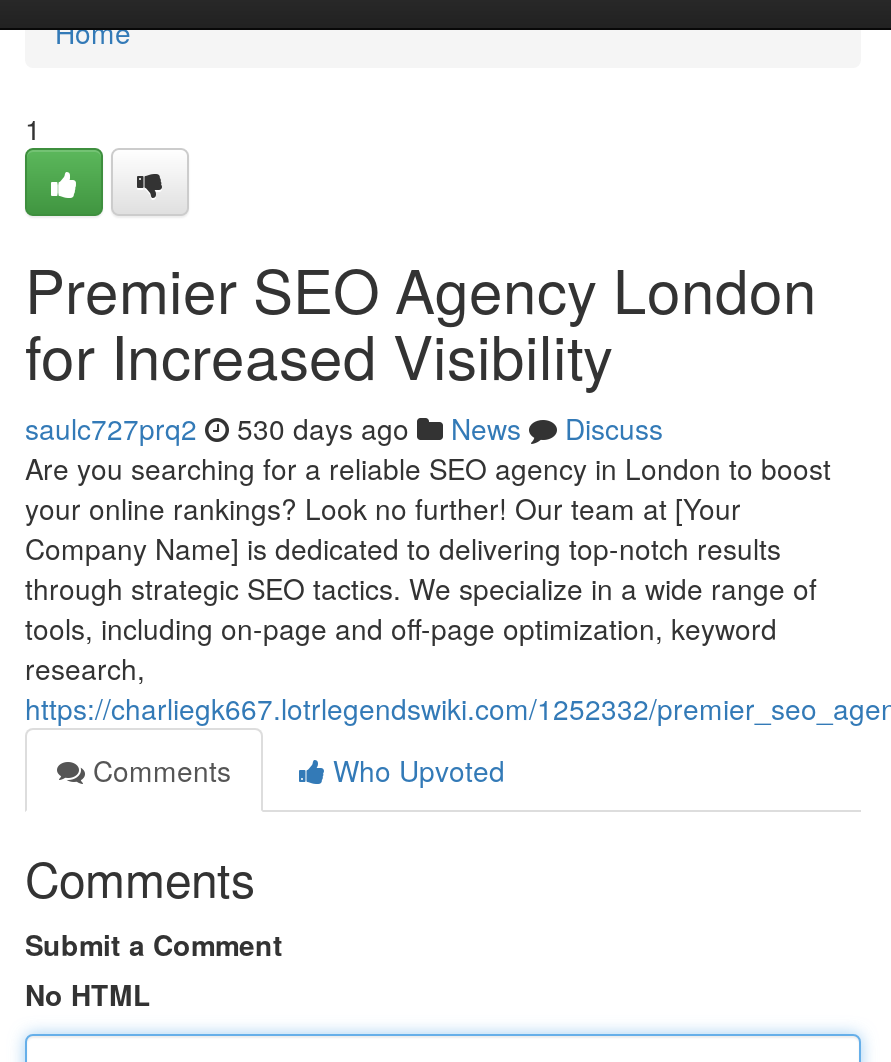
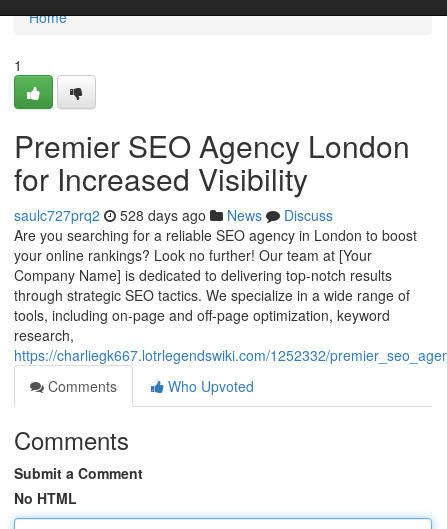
- saulc727prq2 530 days ago News Discuss
+ saulc727prq2 528 days ago News Discuss
